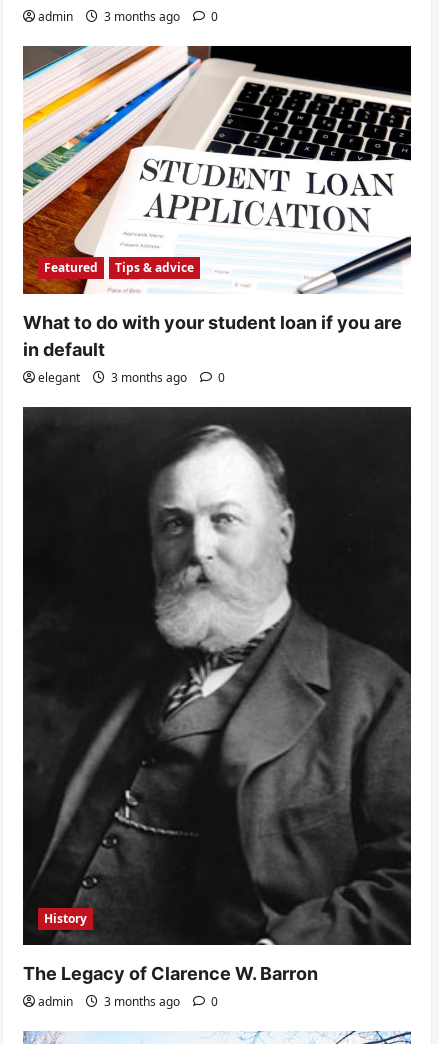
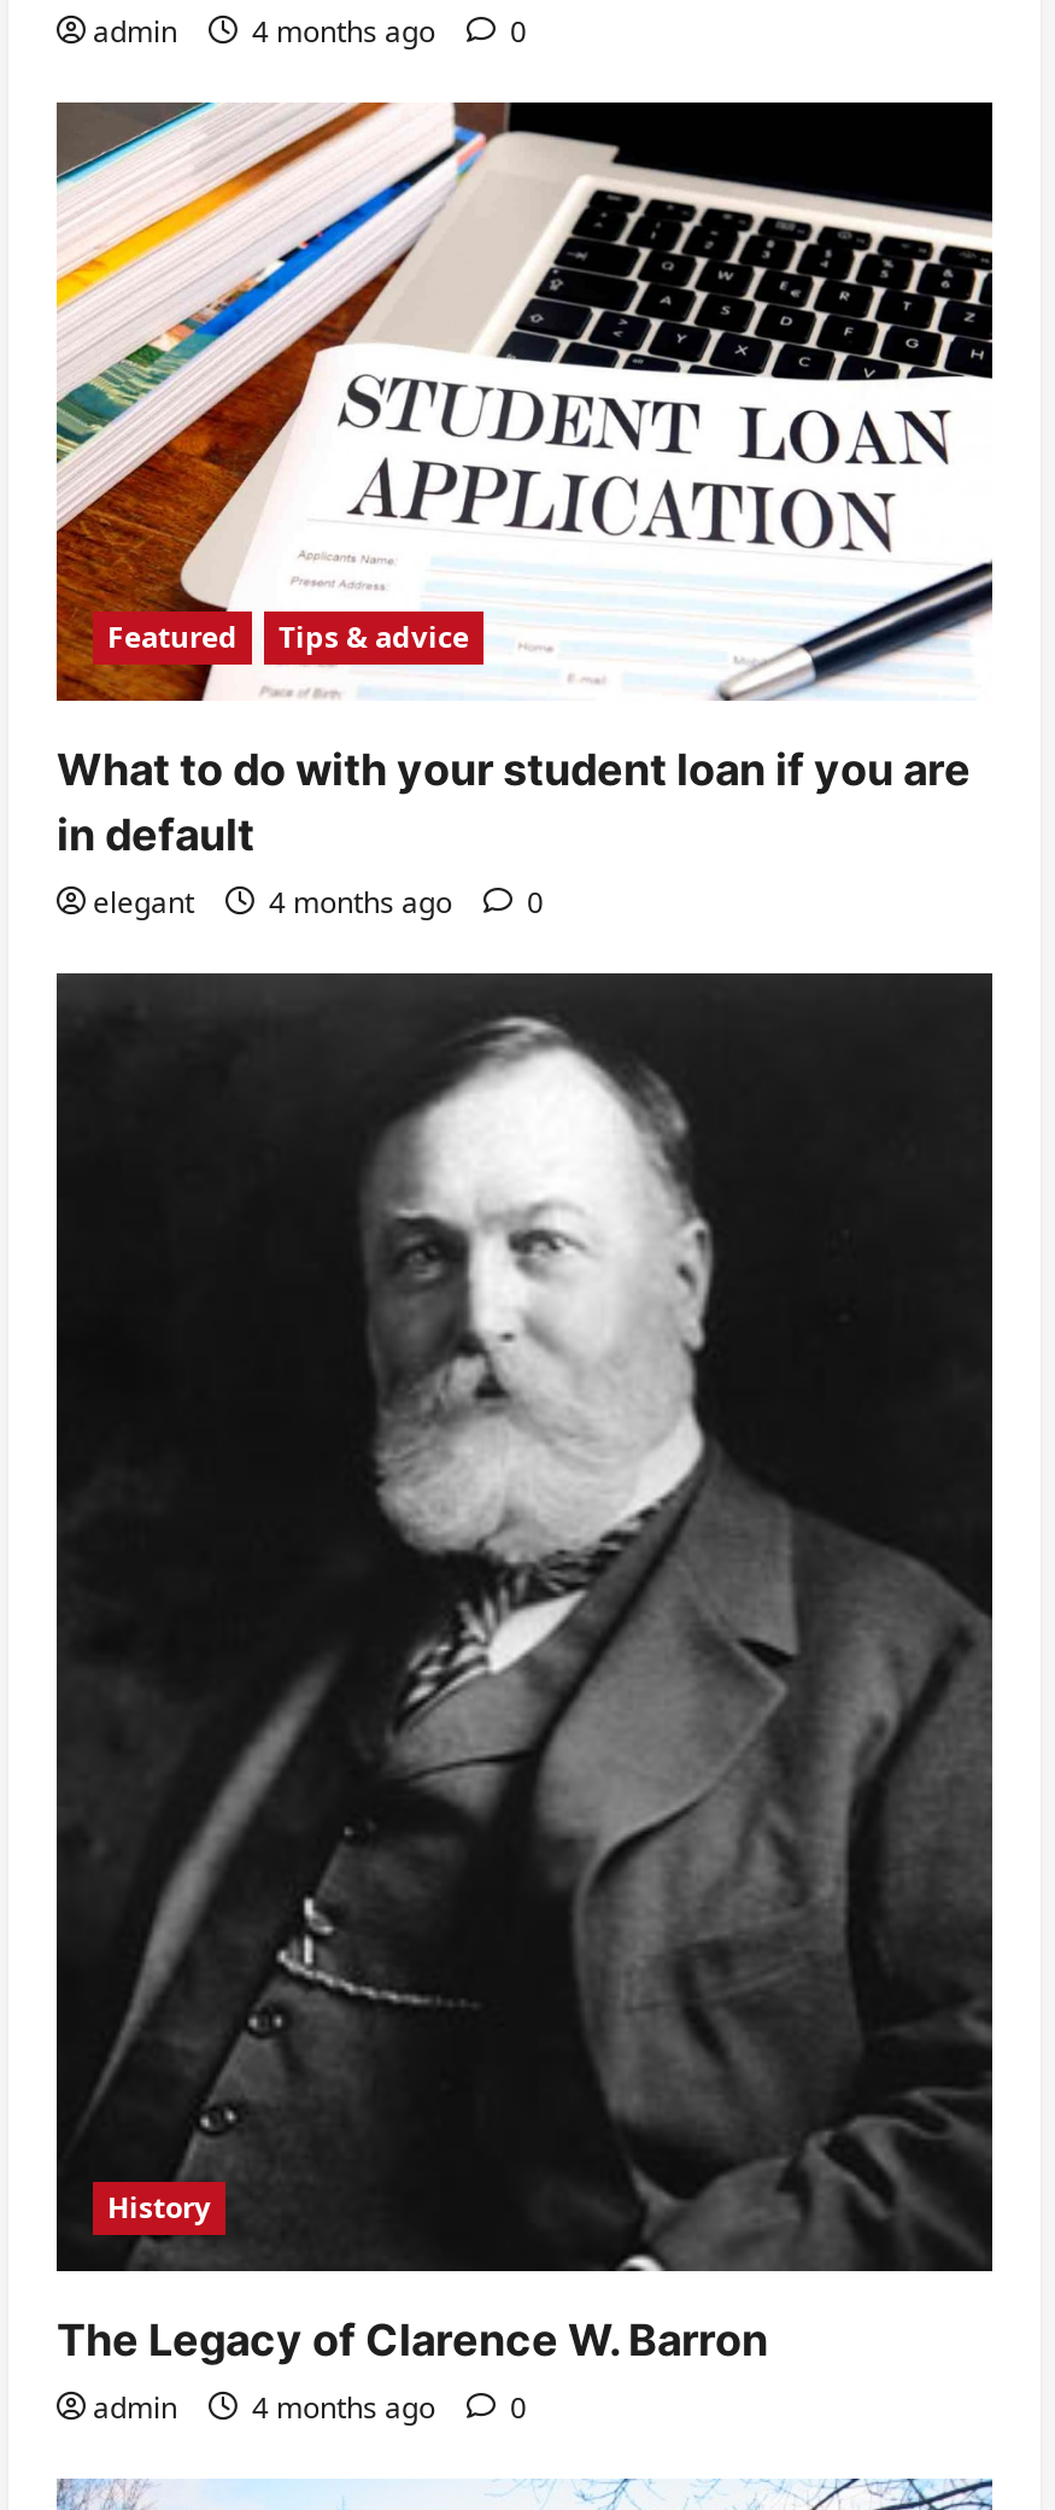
- admin 3 months ago 0
+ admin 4 months ago 0

- elegant 3 months ago 0
+ elegant 4 months ago 0

- admin 3 months ago 0
+ admin 4 months ago 0
